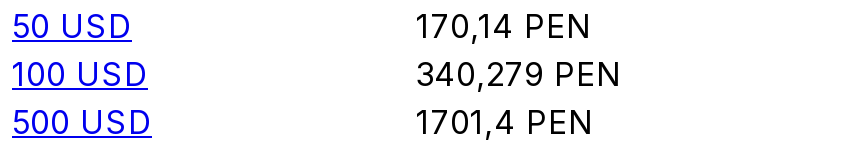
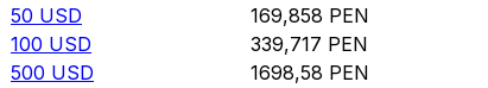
- 170,14 PEN
+ 169,858 PEN

- 340,279 PEN
+ 339,717 PEN

- 1701,4 PEN
+ 1698,58 PEN
